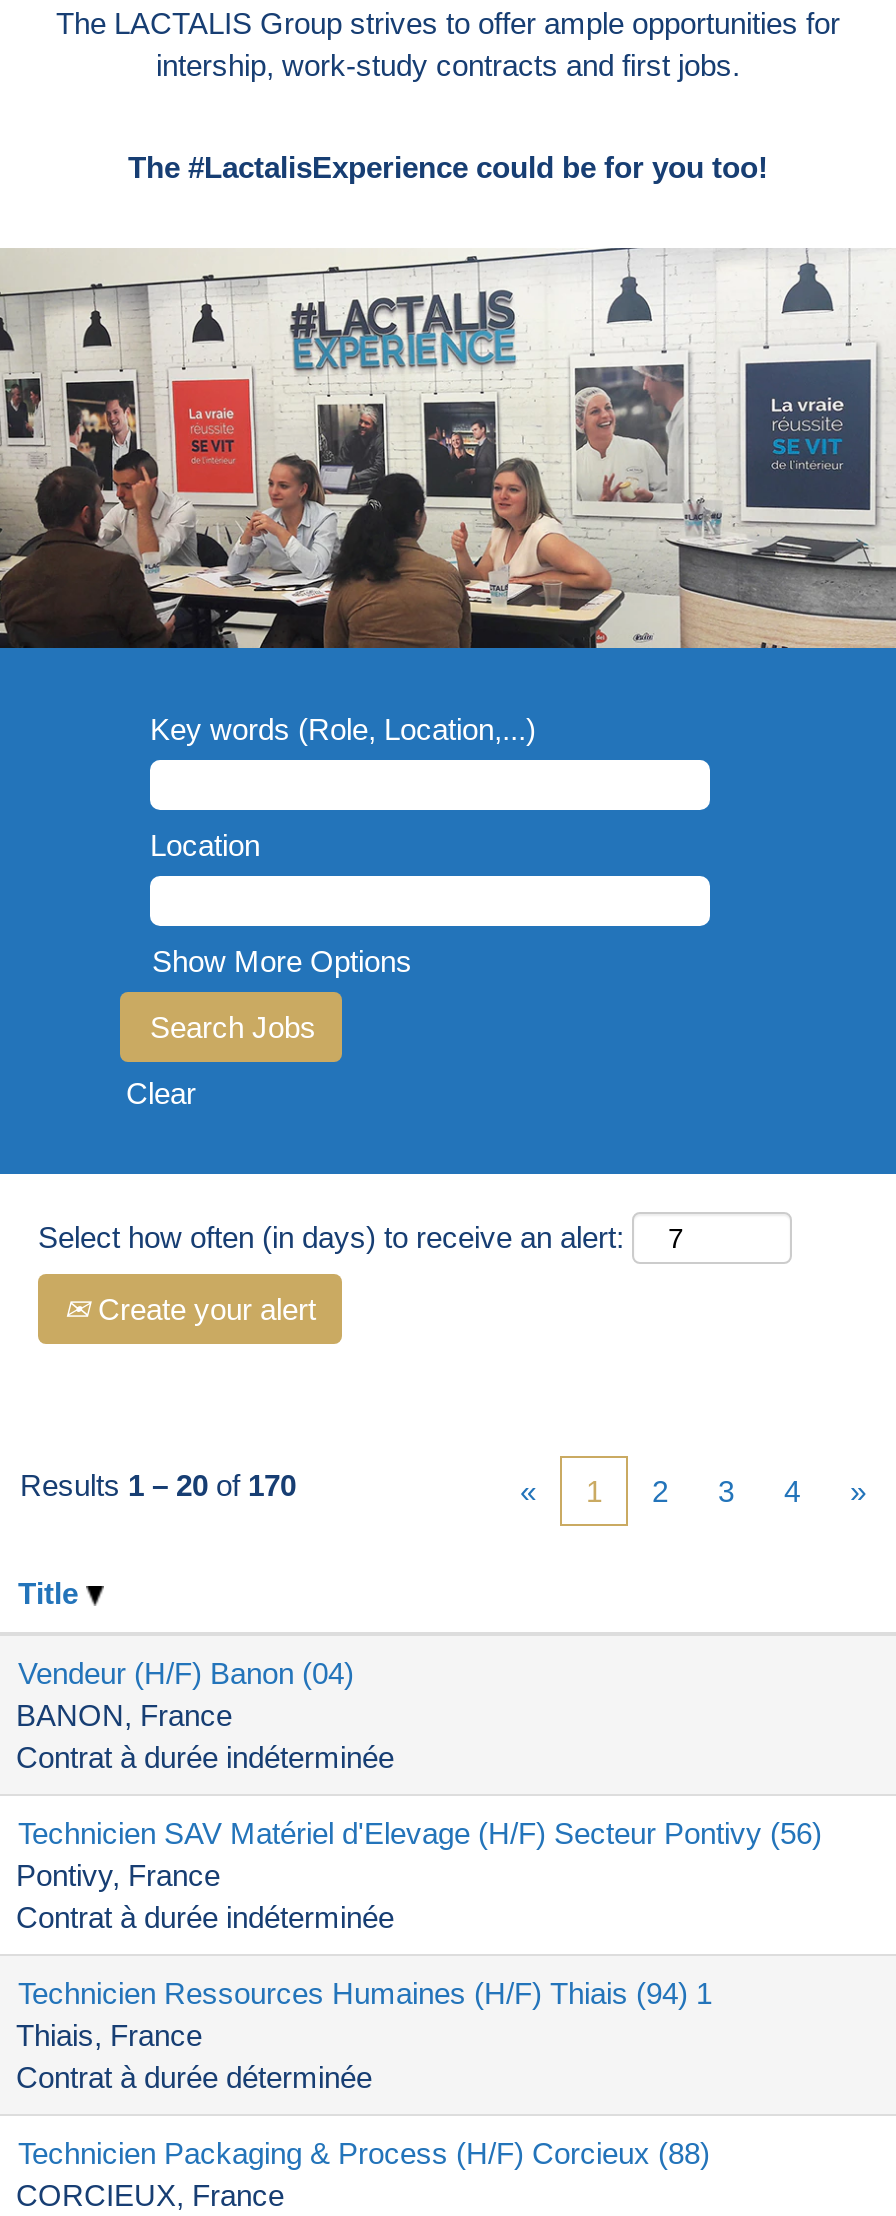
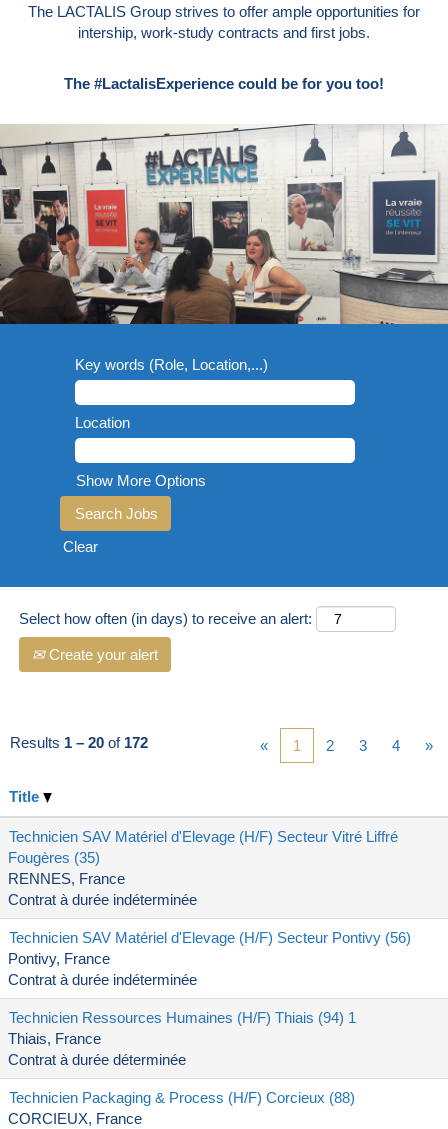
- Results 1 – 20 of 170
+ Results 1 – 20 of 172

- Vendeur (H/F) Banon (04)
- BANON, France
+ Technicien SAV Matériel d'Elevage (H/F) Secteur Vitré Liffré
+ Fougères (35)
+ RENNES, France
